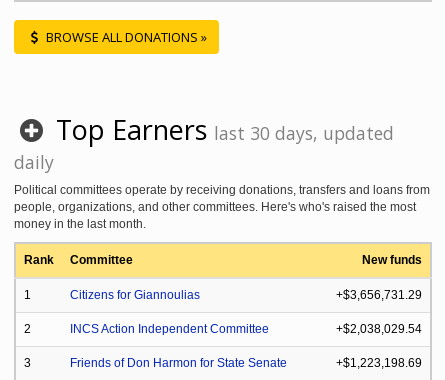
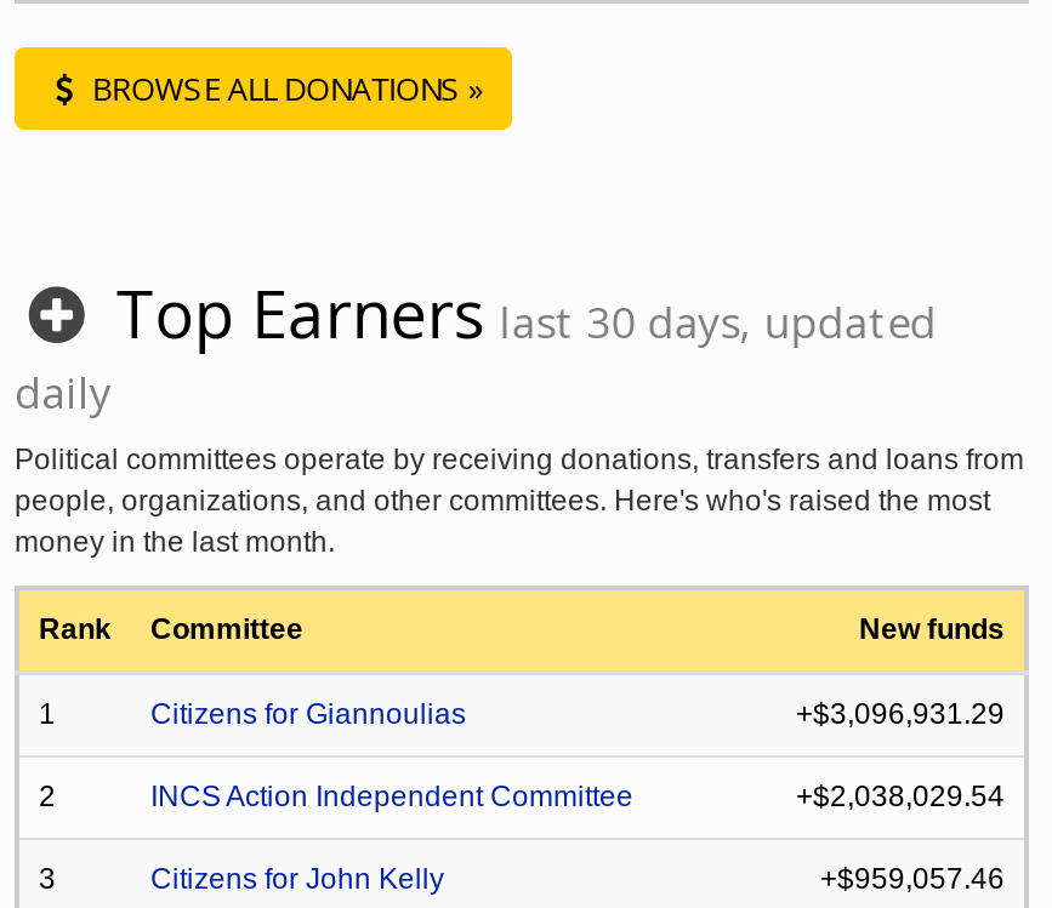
- +$3,656,731.29
+ +$3,096,931.29

- Friends of Don Harmon for State Senate
- +$1,223,198.69
+ Citizens for John Kelly
+ +$959,057.46
